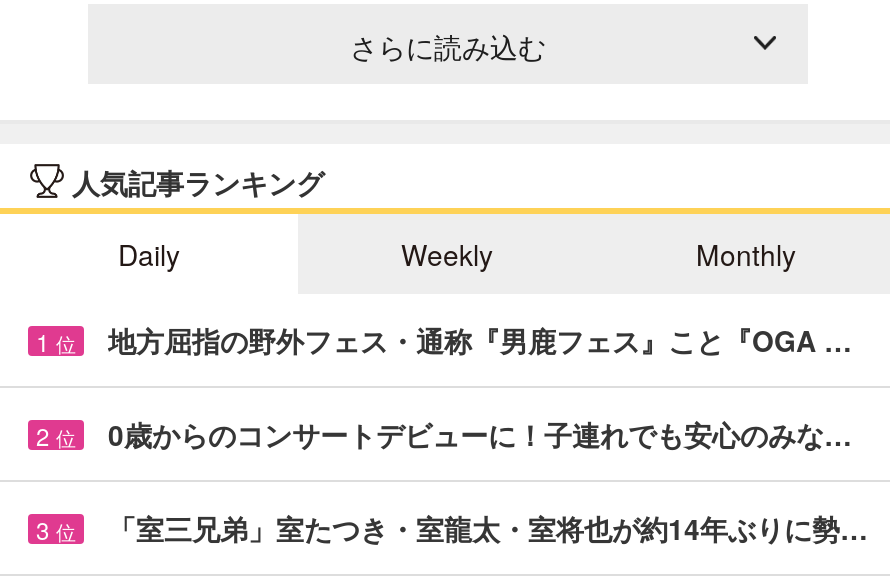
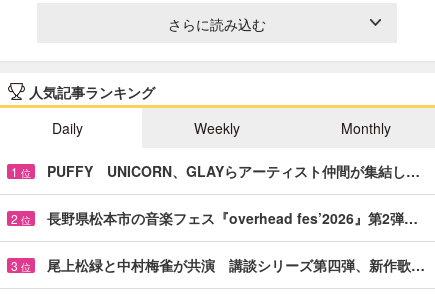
- 地方屈指の野外フェス・通称『男鹿フェス』こと『OGA …
+ PUFFY UNICORN、GLAYらアーティスト仲間が集結し…

- 0歳からのコンサートデビューに！子連れでも安心のみな…
+ 長野県松本市の音楽フェス『overhead fes’2026』第2弾…

- 「室三兄弟」室たつき・室龍太・室将也が約14年ぶりに勢…
+ 尾上松緑と中村梅雀が共演 講談シリーズ第四弾、新作歌…
